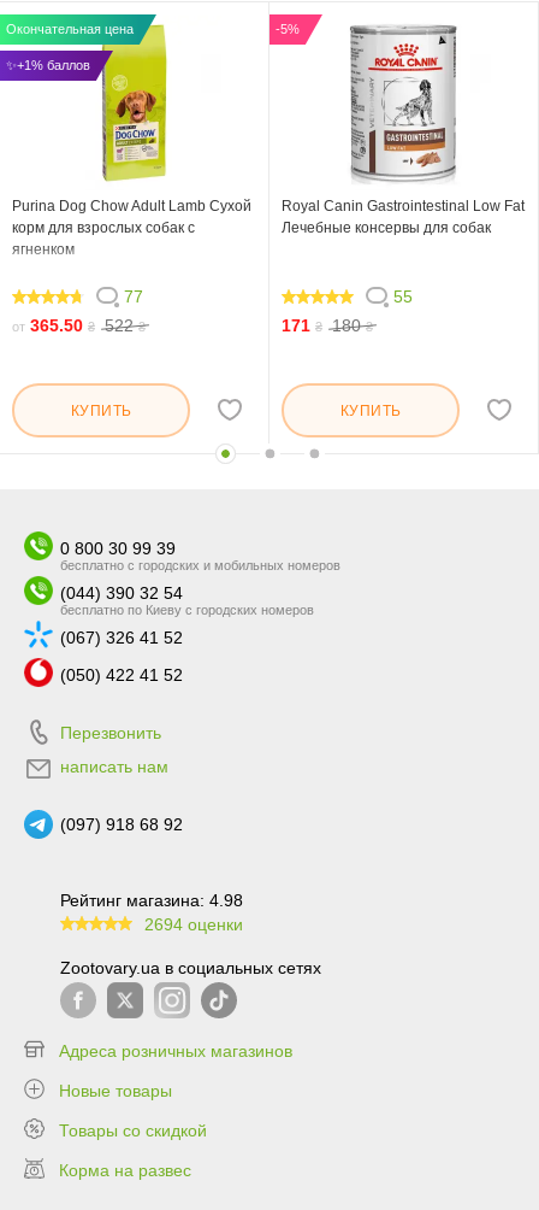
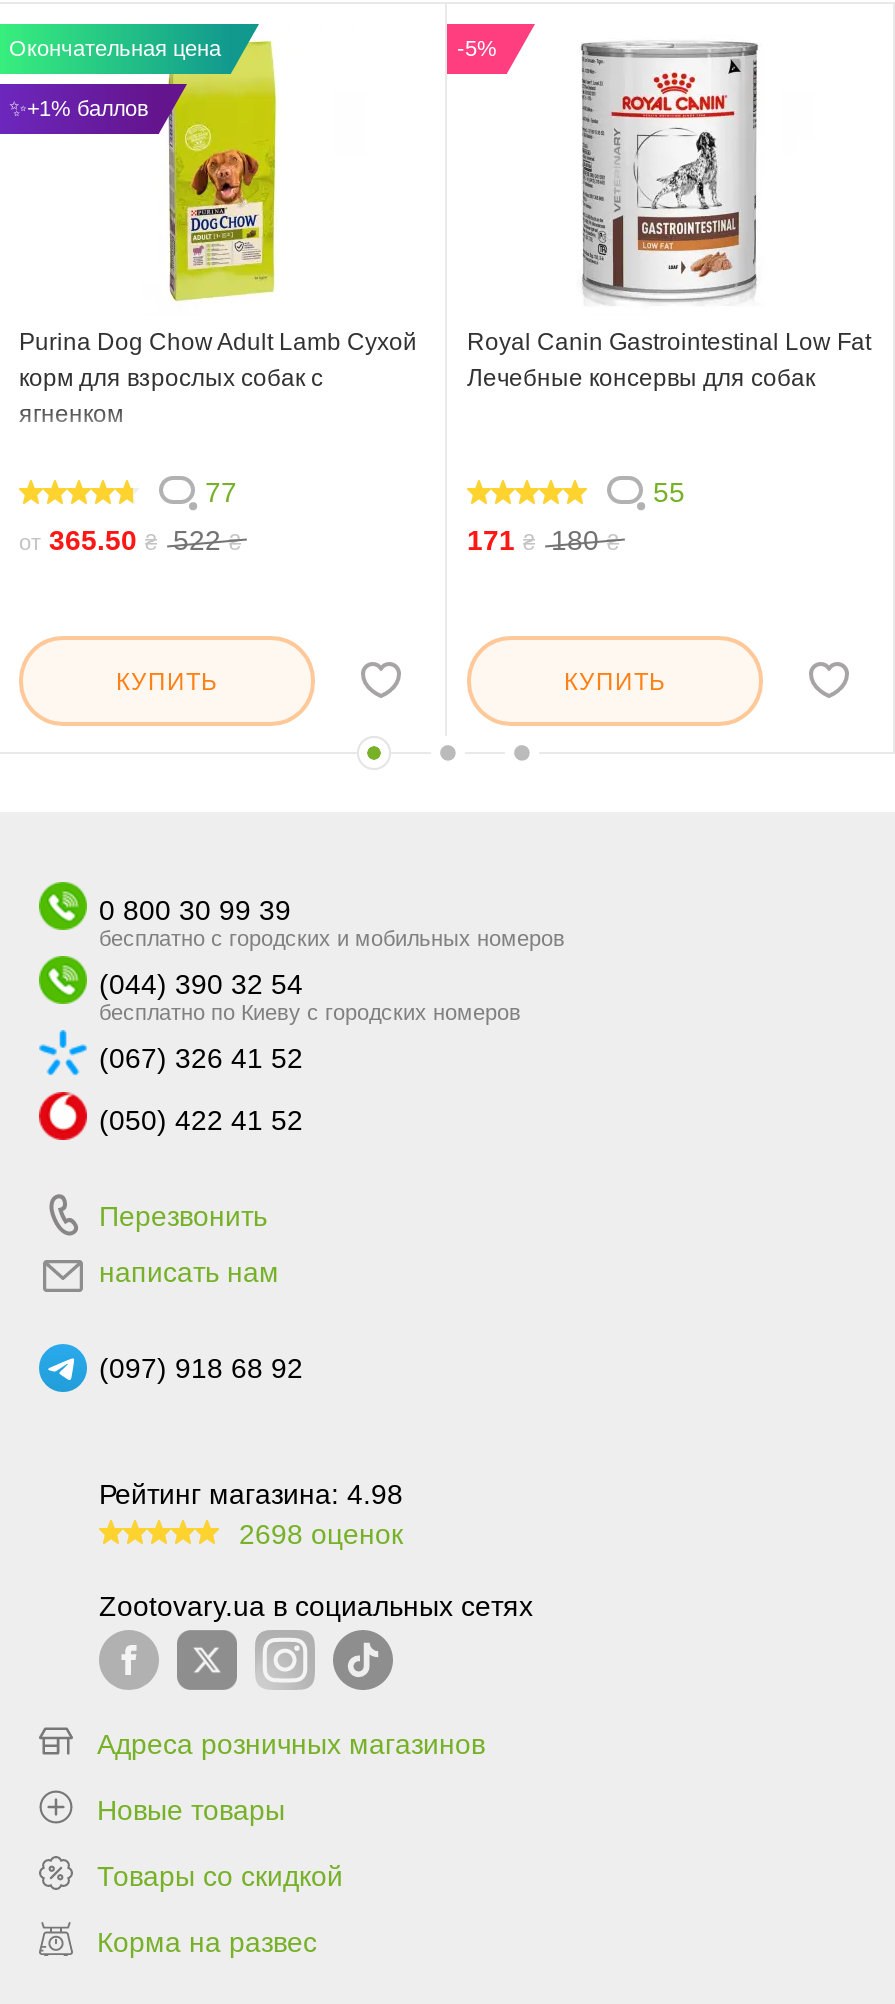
- 2694 оценки
+ 2698 оценок
